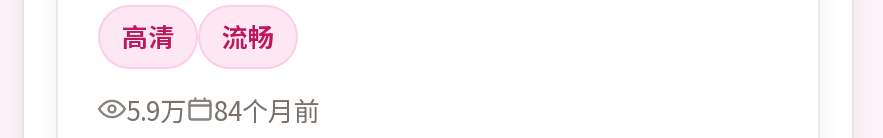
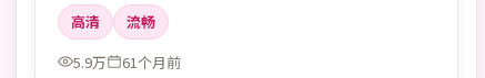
- 5.9万 84个月前
+ 5.9万 61个月前
